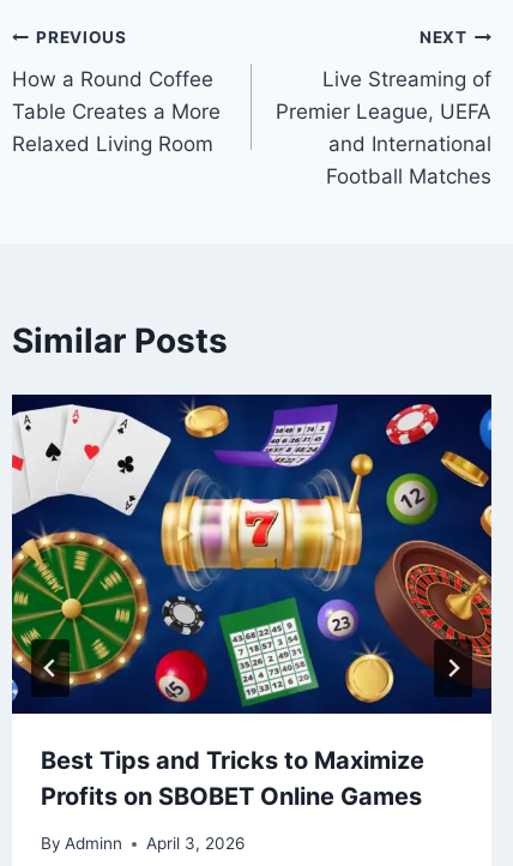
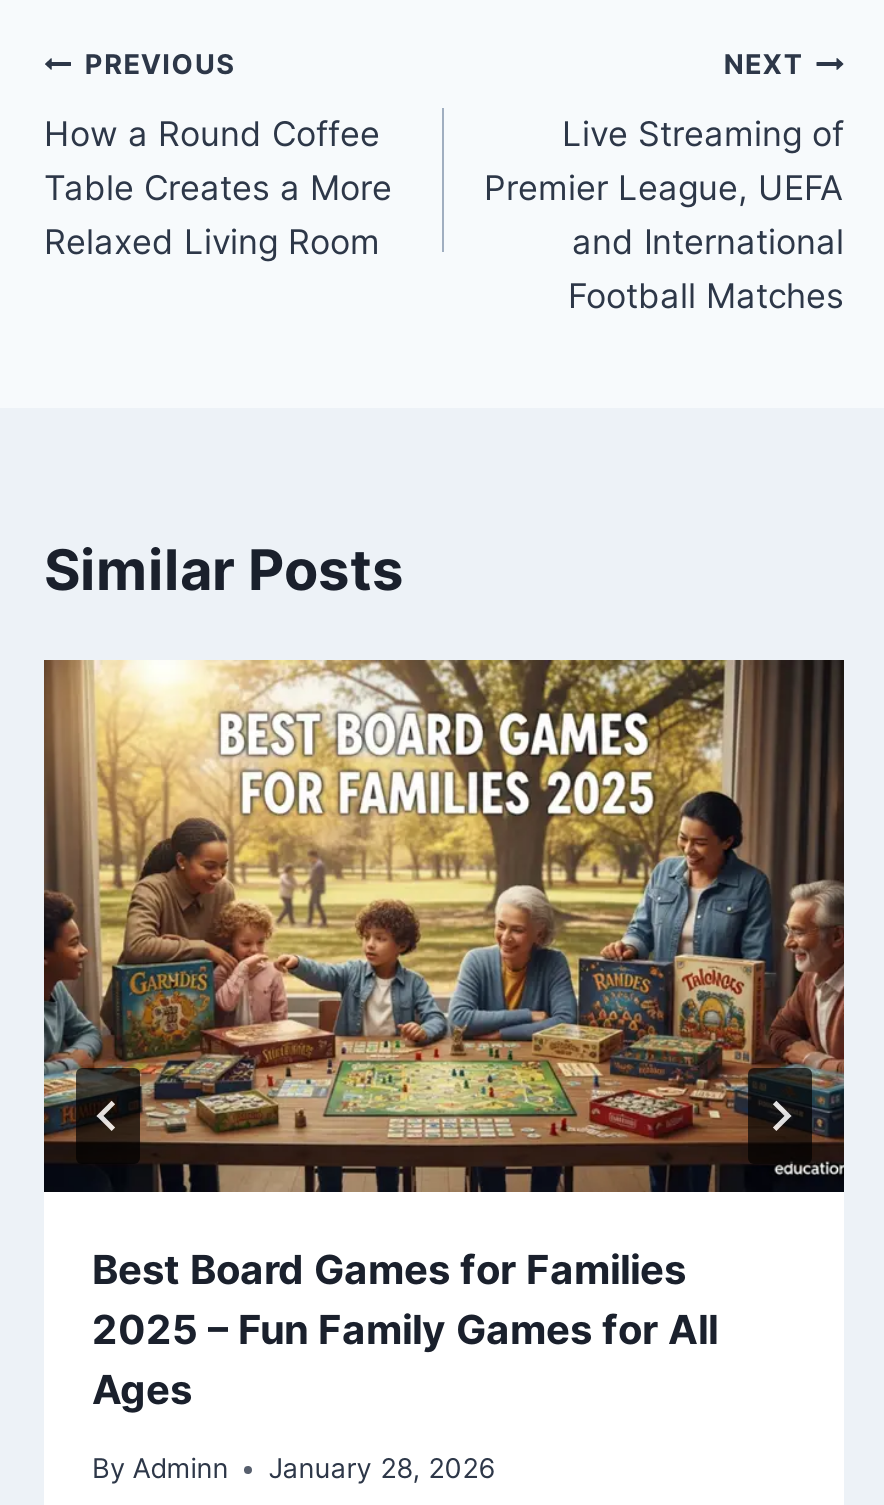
- [image]
- Best Tips and Tricks to Maximize
- Profits on SBOBET Online Games
+ [image]
+ Best Board Games for Families
+ 2025 – Fun Family Games for All
+ Ages

- By Adminn April 3, 2026
+ By Adminn January 28, 2026
